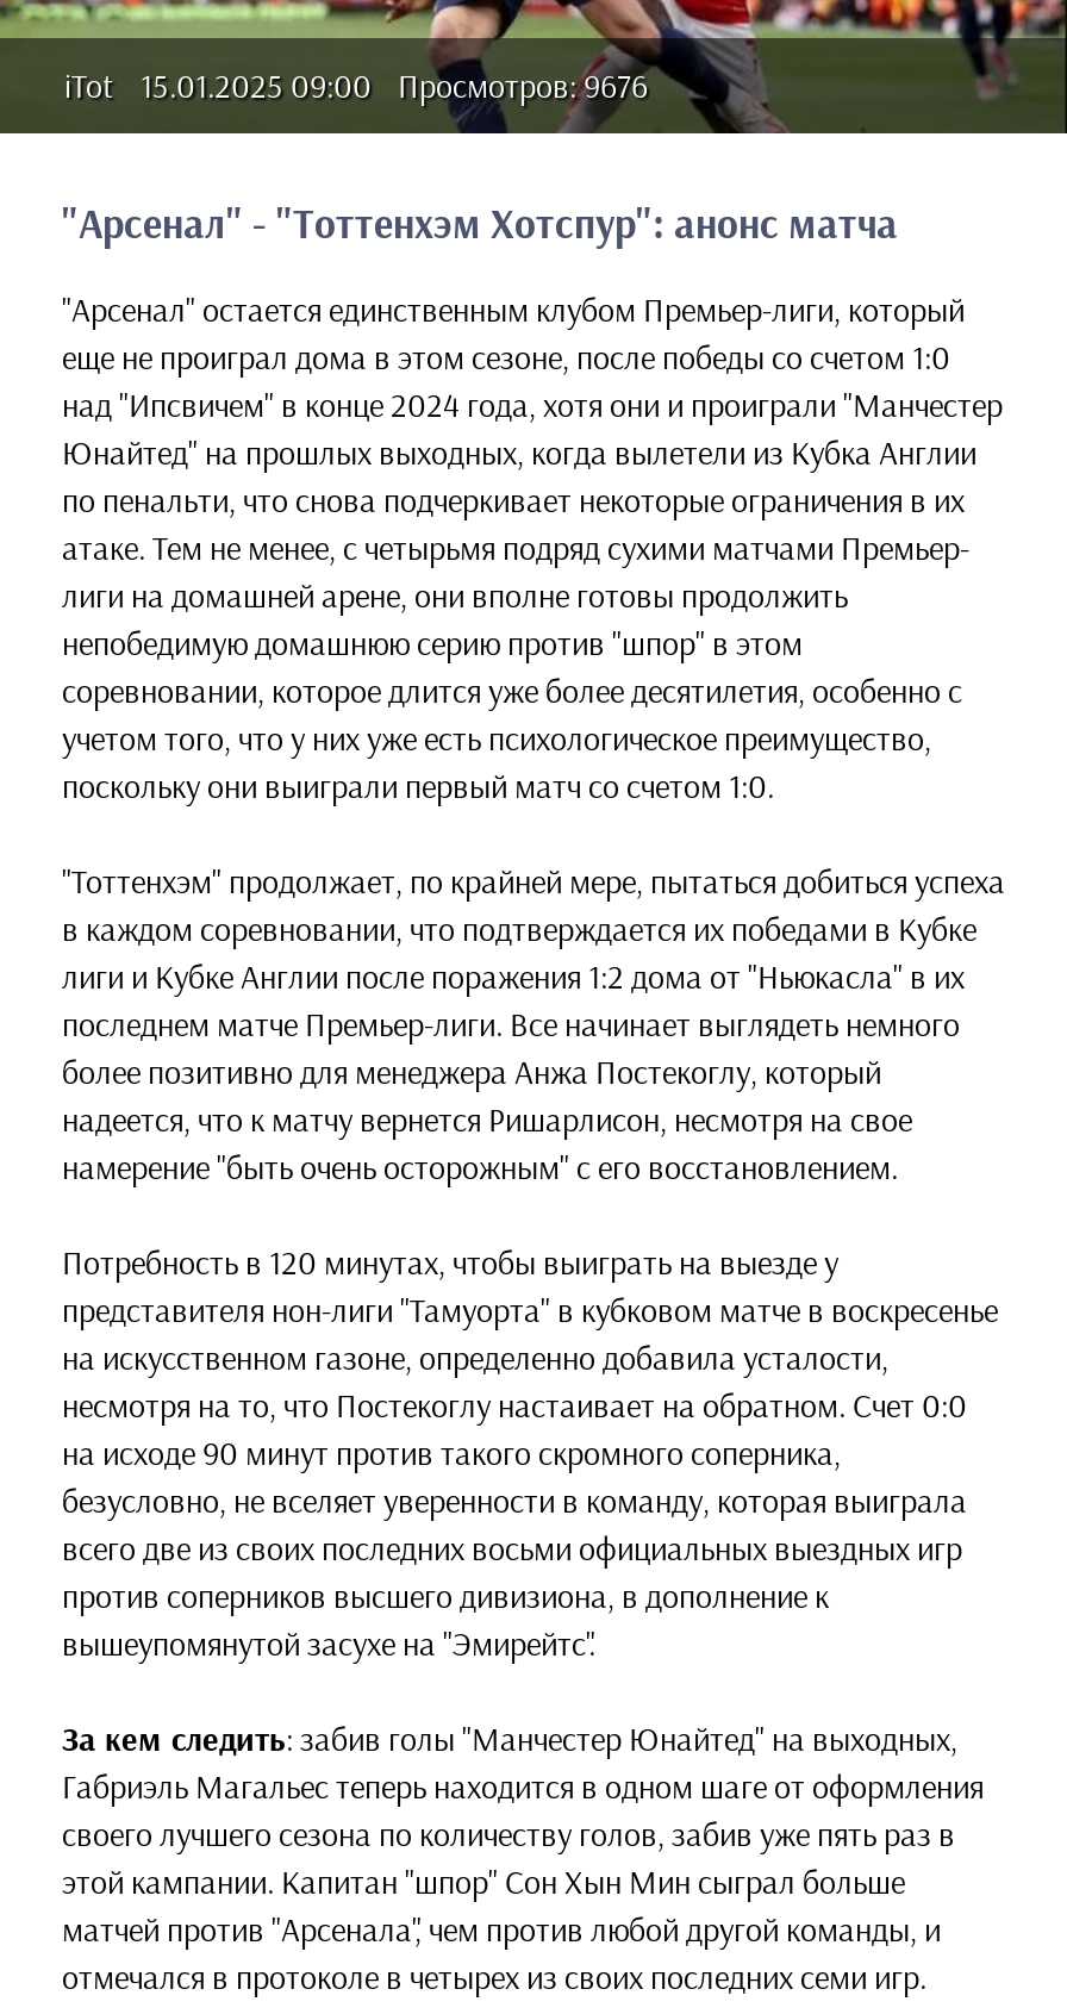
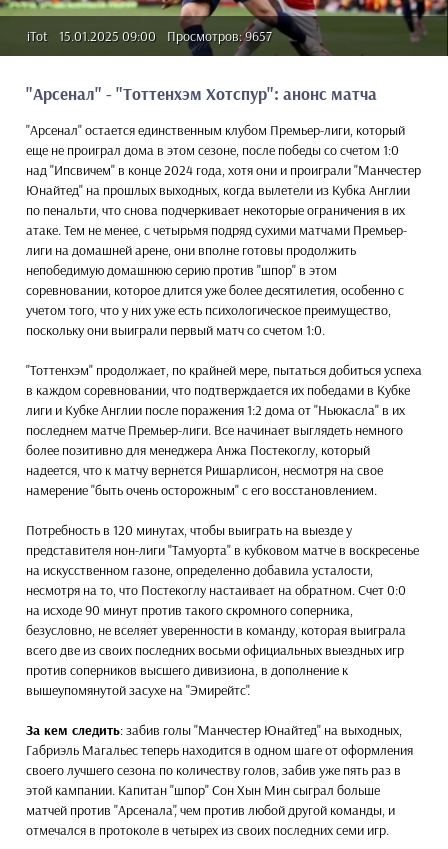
- iTot 15.01.2025 09:00 Просмотров: 9676
+ iTot 15.01.2025 09:00 Просмотров: 9657
